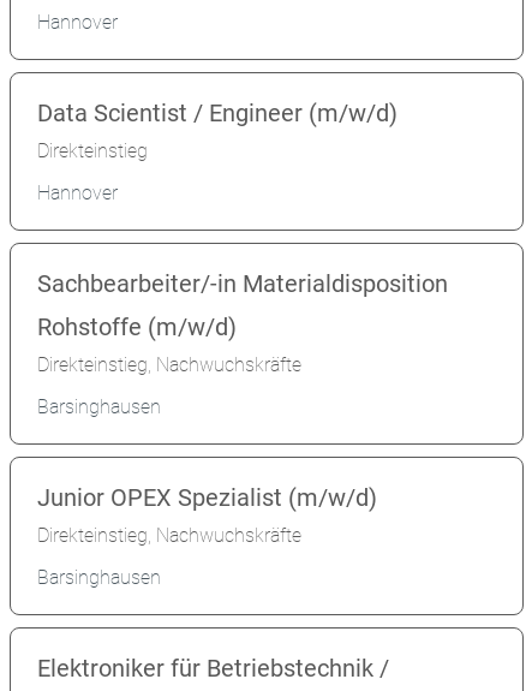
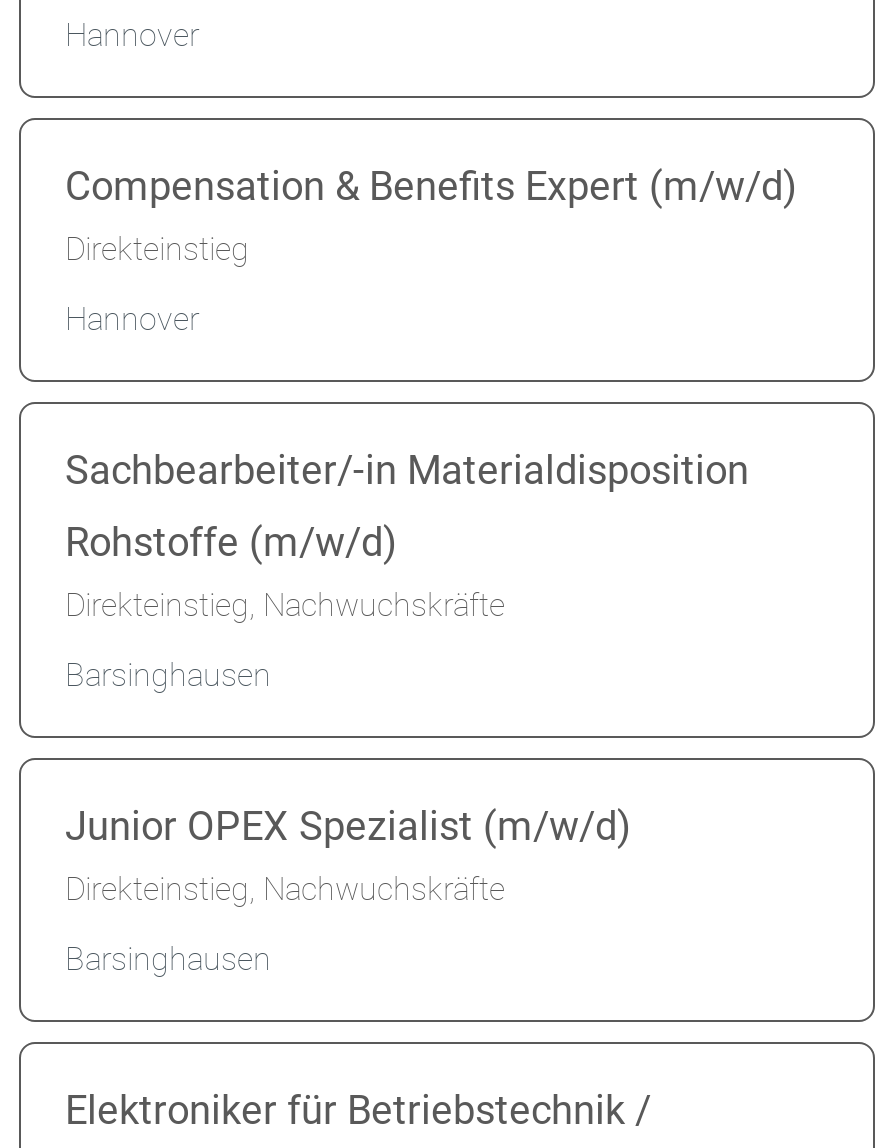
- Data Scientist / Engineer (m/w/d)
+ Compensation & Benefits Expert (m/w/d)
